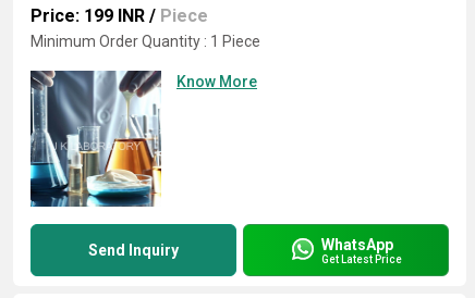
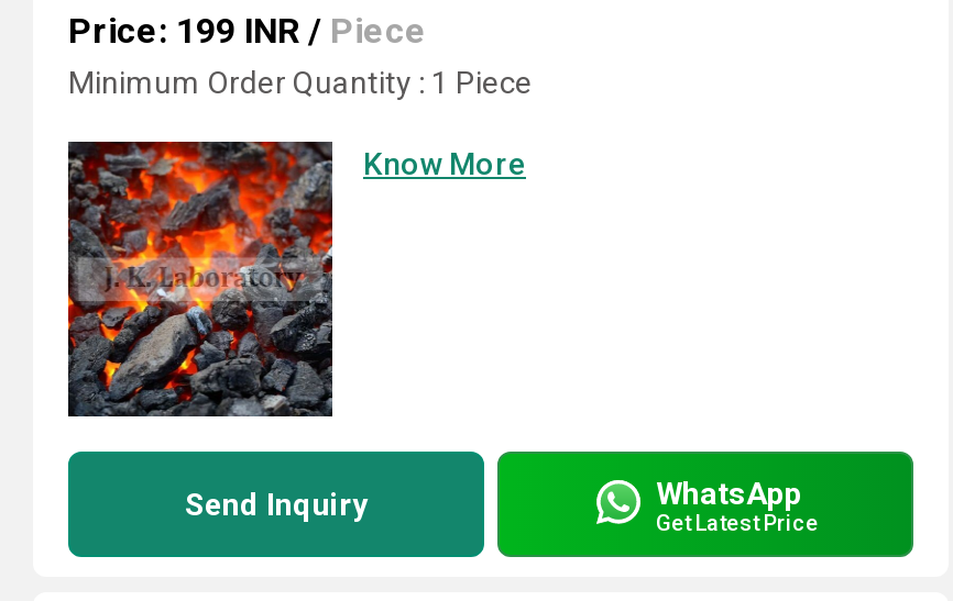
- [image]
+ [image]
